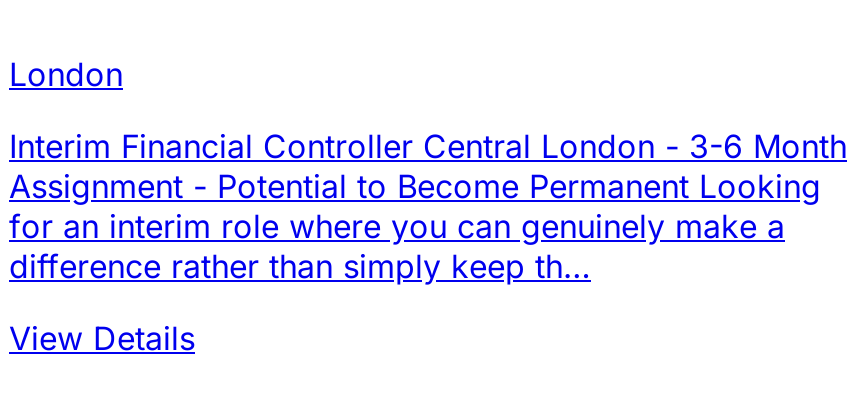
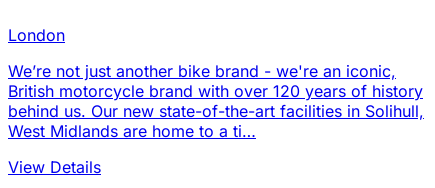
- Interim Financial Controller Central London - 3-6 Month
- Assignment - Potential to Become Permanent Looking
- for an interim role where you can genuinely make a
- difference rather than simply keep th…
+ We’re not just another bike brand - we're an iconic,
+ British motorcycle brand with over 120 years of history
+ behind us. Our new state-of-the-art facilities in Solihull,
+ West Midlands are home to a ti…
